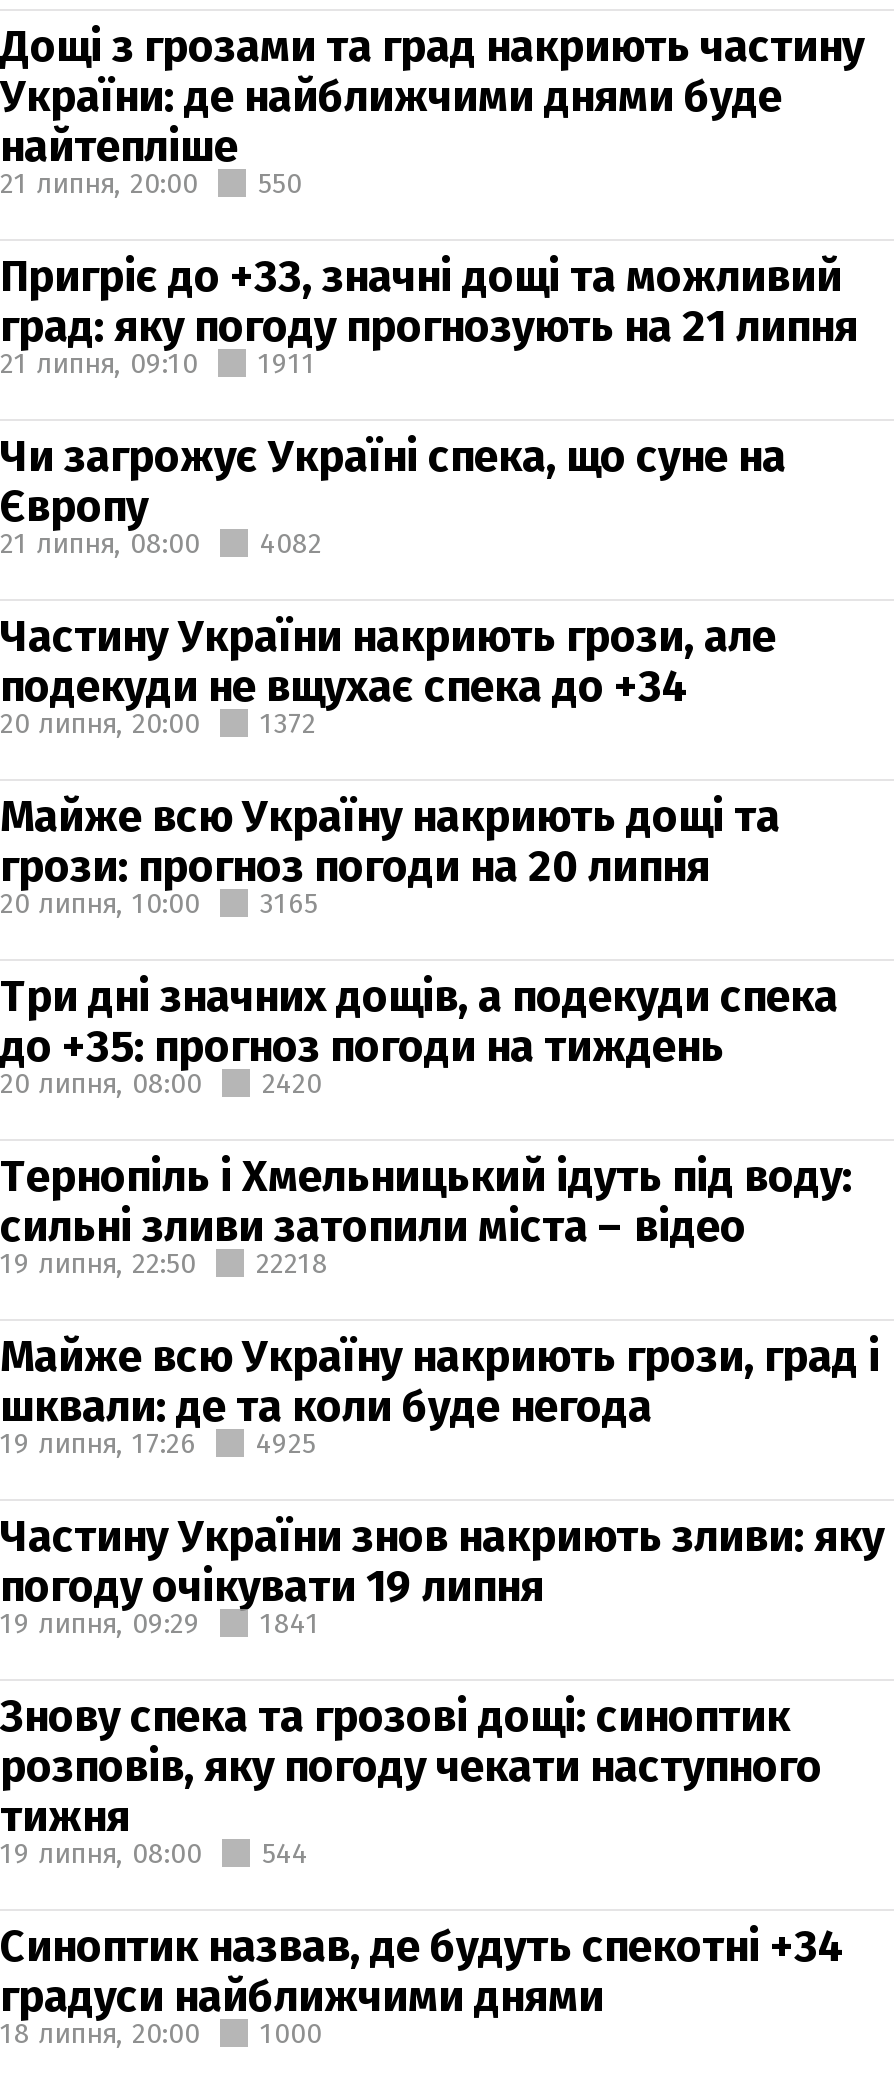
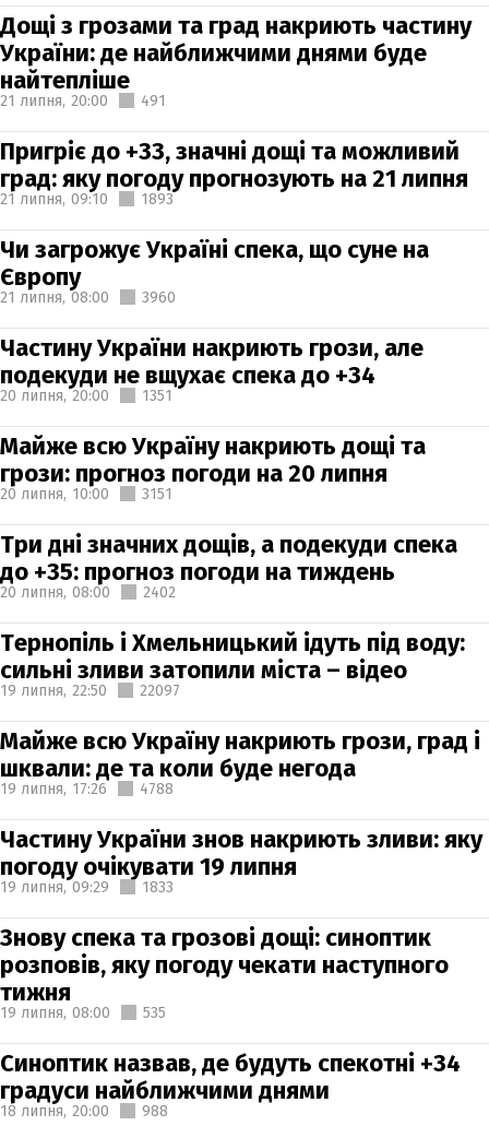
- 21 липня, 20:00 550
+ 21 липня, 20:00 491

- 1911
+ 1893

- 21 липня, 08:00 4082
+ 21 липня, 08:00 3960

- 20 липня, 20:00 1372
+ 20 липня, 20:00 1351

- 20 липня, 10:00 3165
+ 20 липня, 10:00 3151

- 20 липня, 08:00 2420
+ 20 липня, 08:00 2402

- 19 липня, 22:50 22218
+ 19 липня, 22:50 22097

- 19 липня, 17:26 4925
+ 19 липня, 17:26 4788

- 19 липня, 09:29 1841
+ 19 липня, 09:29 1833

- 19 липня, 08:00 544
+ 19 липня, 08:00 535

- 18 липня, 20:00 1000
+ 18 липня, 20:00 988
